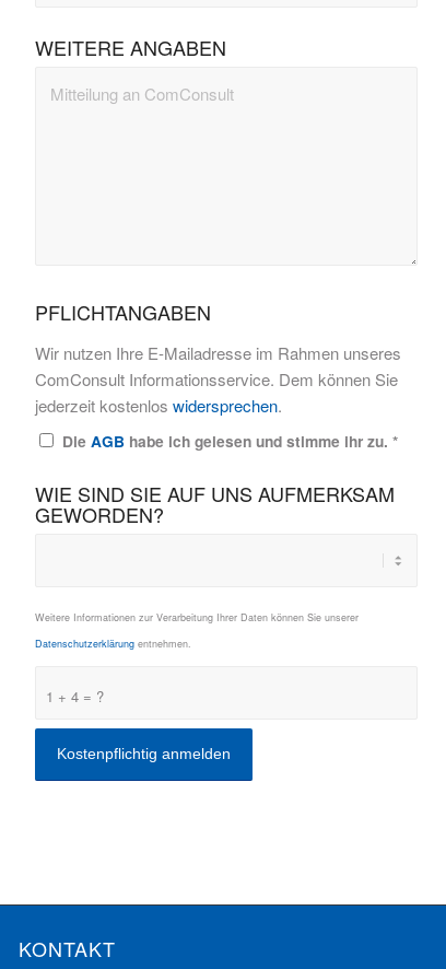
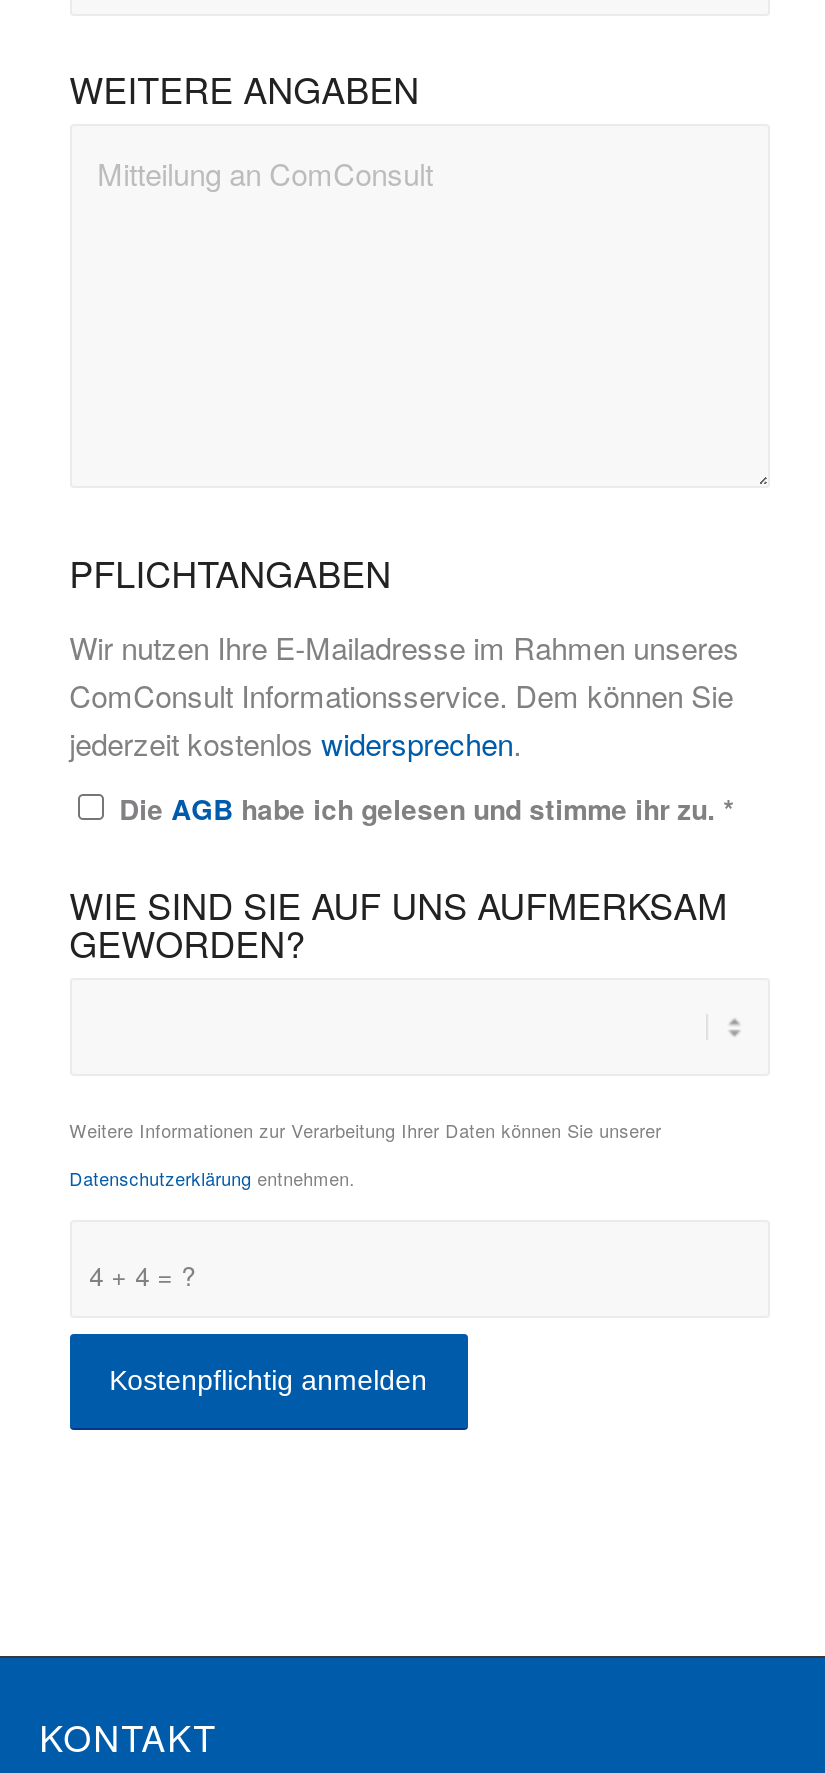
- 1 + 4 = ?
+ 4 + 4 = ?
